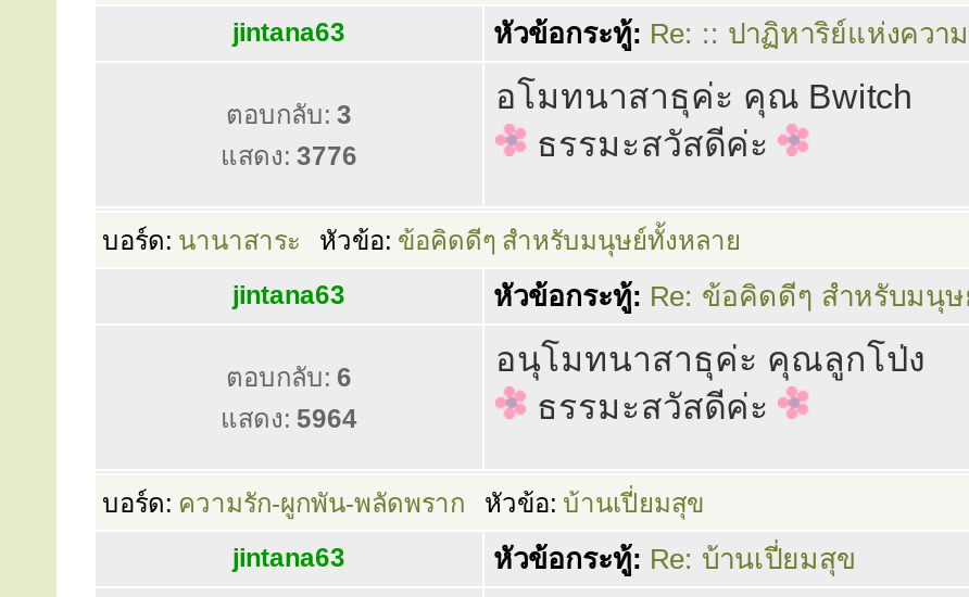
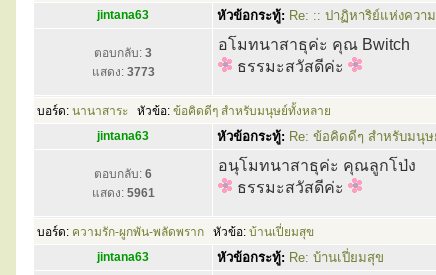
- แสดง: 3776
+ แสดง: 3773

- แสดง: 5964
+ แสดง: 5961
